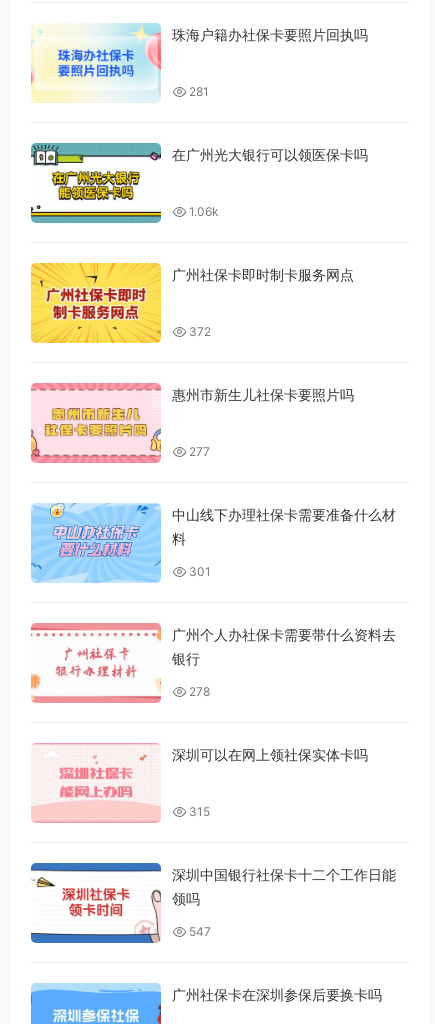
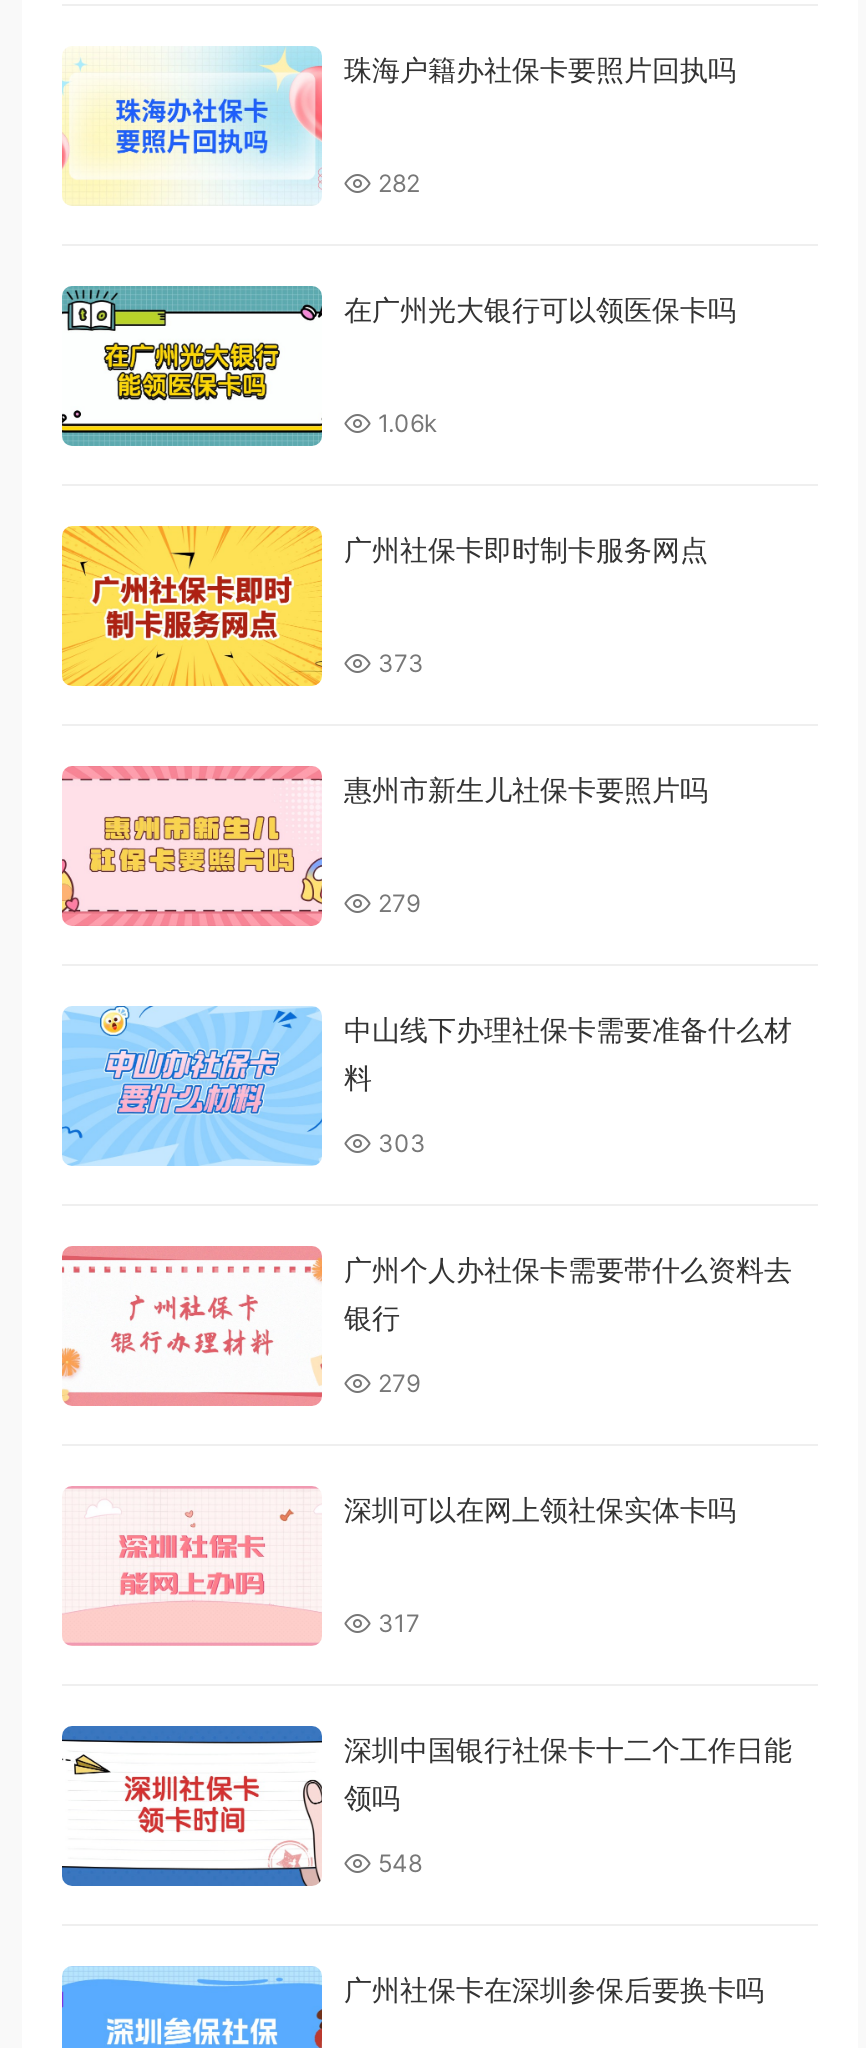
- 281
+ 282

- 372
+ 373

- 277
+ 279

- 301
+ 303

- 278
+ 279

- 315
+ 317

- 547
+ 548
